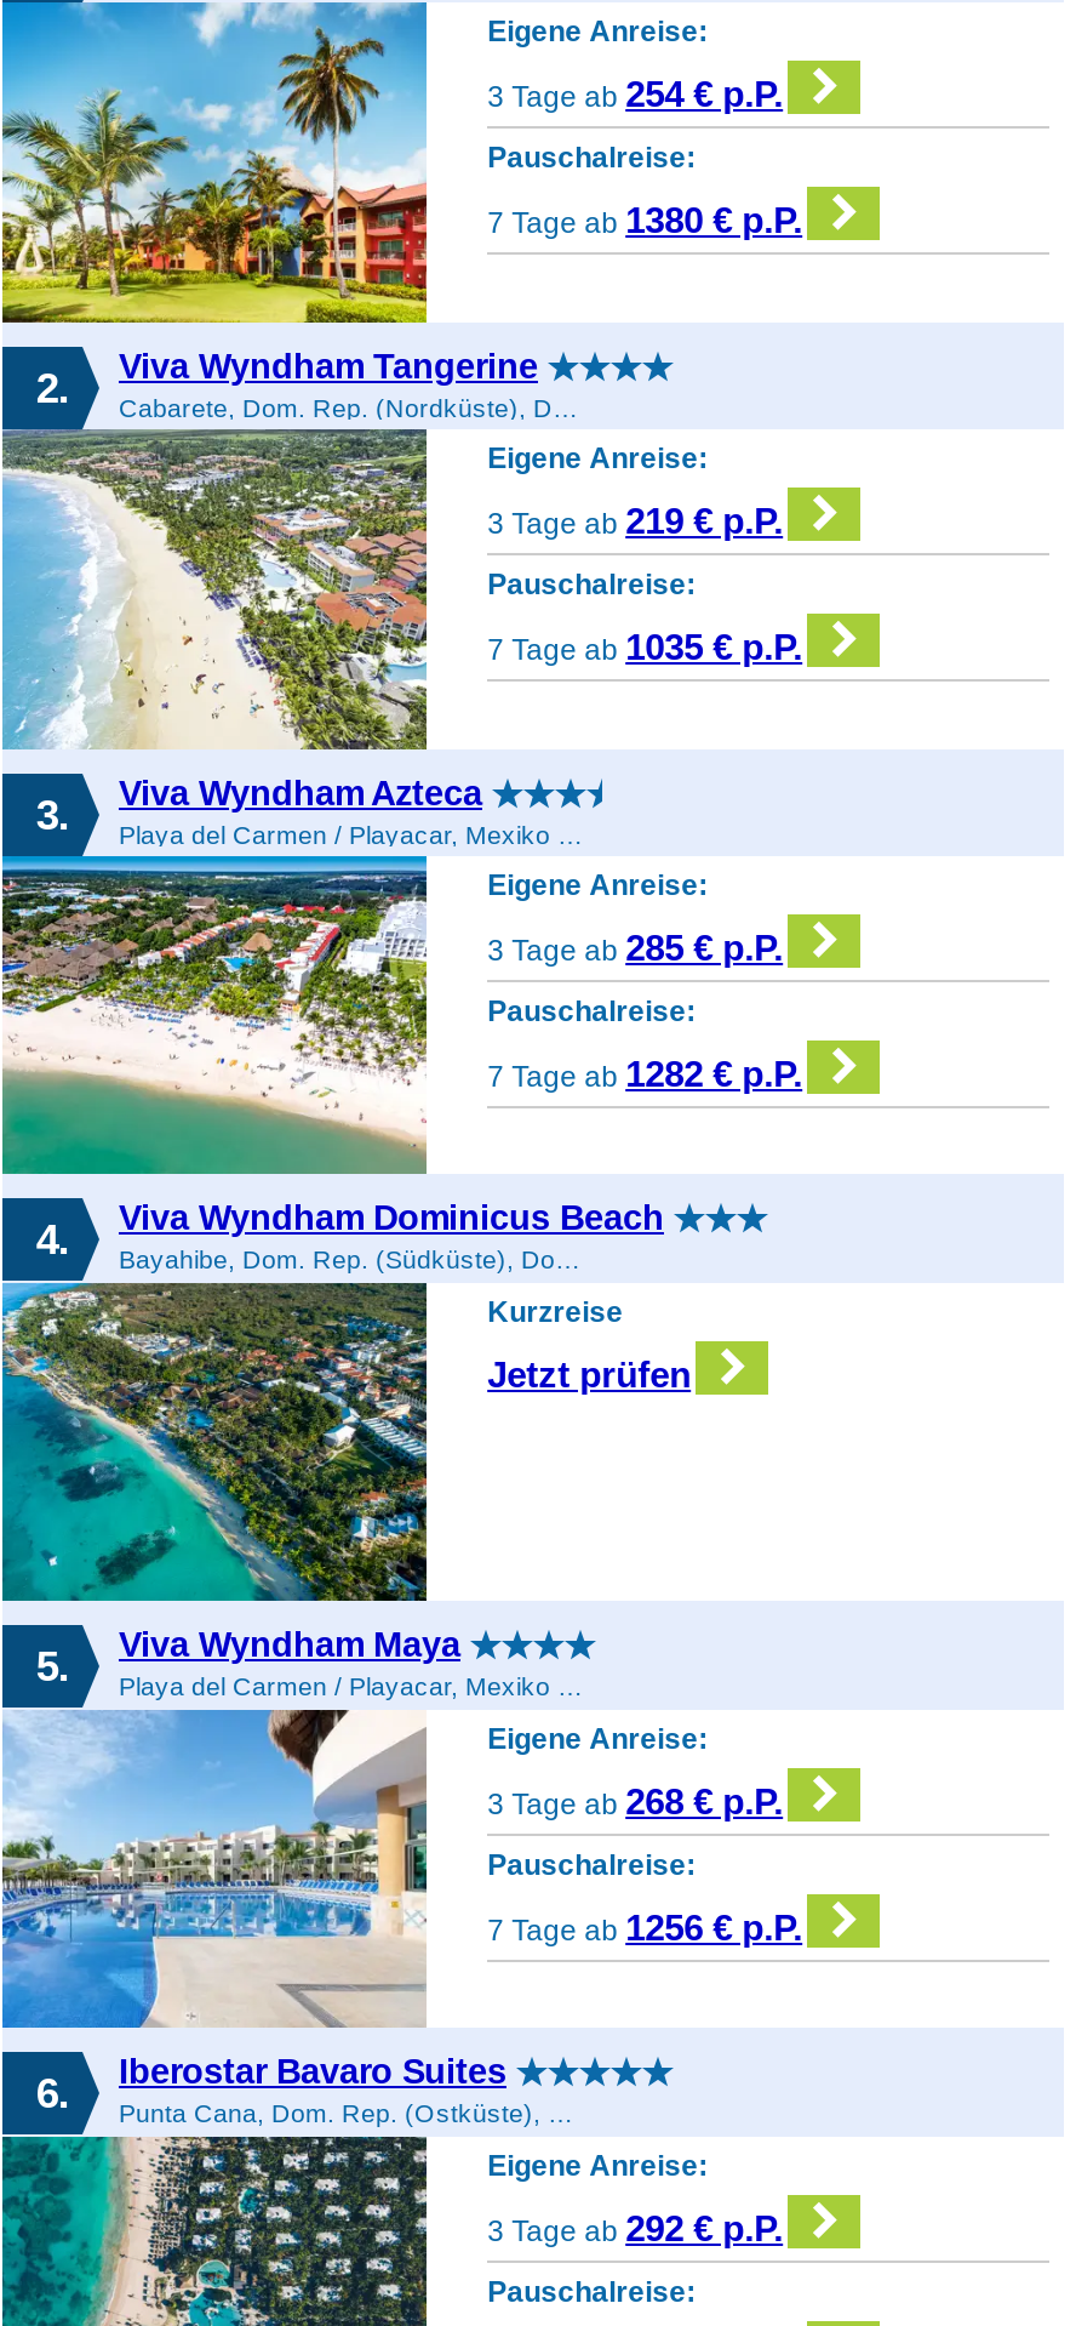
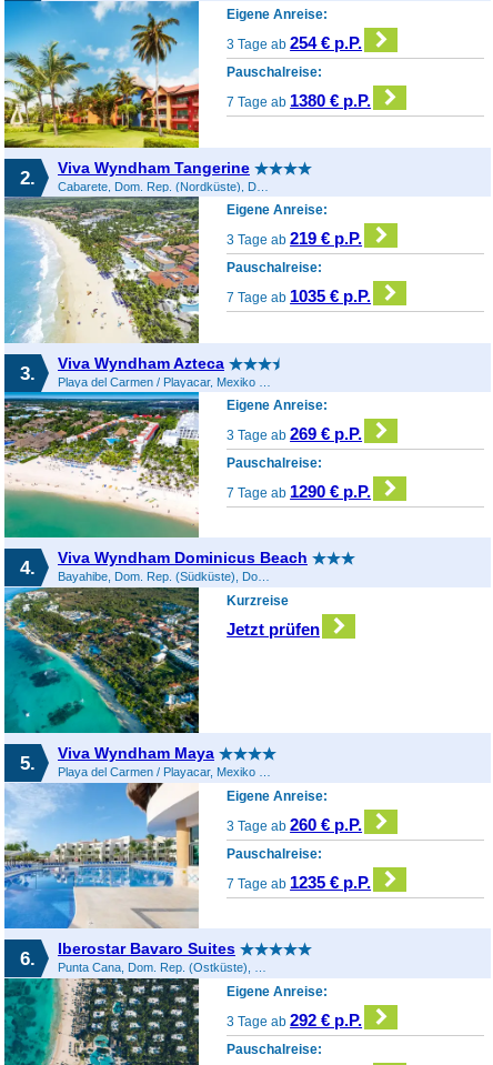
- 3 Tage ab 285 € p.P.
+ 3 Tage ab 269 € p.P.

- 7 Tage ab 1282 € p.P.
+ 7 Tage ab 1290 € p.P.

- 3 Tage ab 268 € p.P.
+ 3 Tage ab 260 € p.P.

- 7 Tage ab 1256 € p.P.
+ 7 Tage ab 1235 € p.P.
